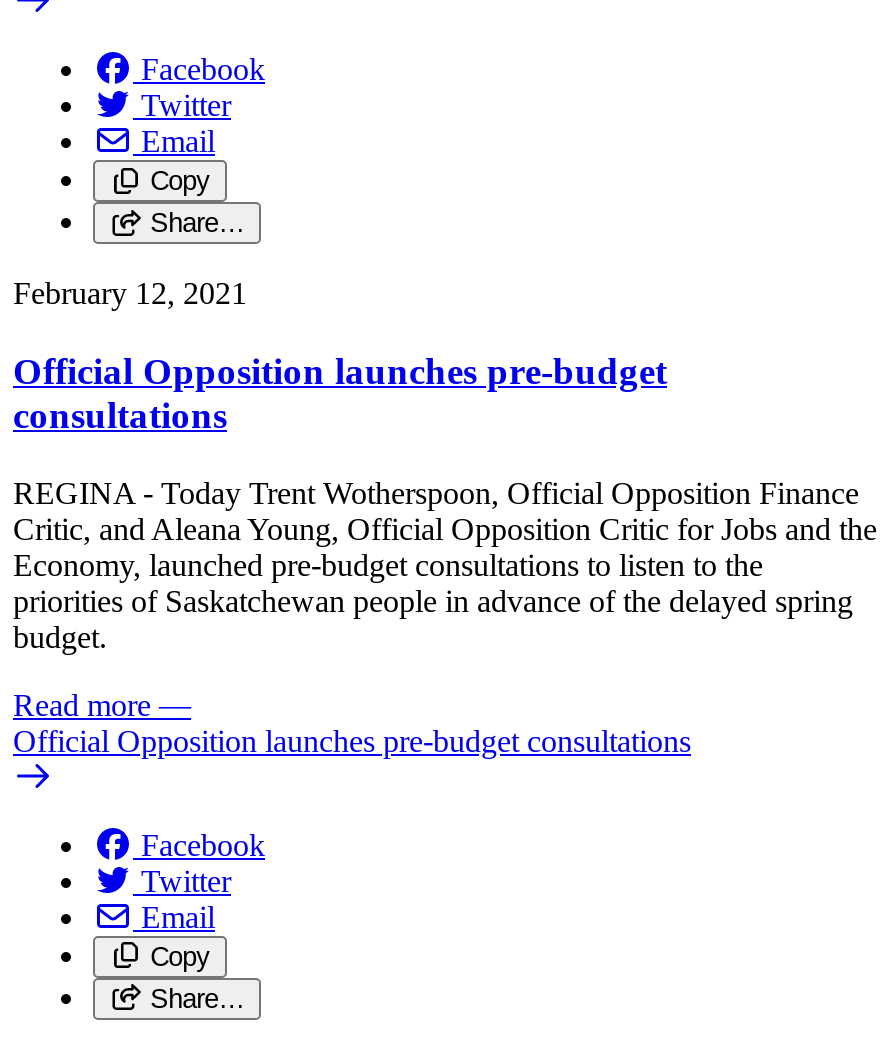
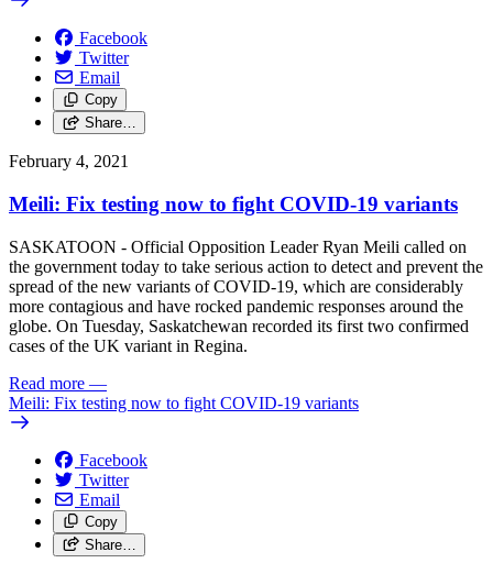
- February 12, 2021
+ February 4, 2021

- Official Opposition launches pre-budget
- consultations
+ Meili: Fix testing now to fight COVID-19 variants

- REGINA - Today Trent Wotherspoon, Official Opposition Finance
- Critic, and Aleana Young, Official Opposition Critic for Jobs and the
- Economy, launched pre-budget consultations to listen to the
- priorities of Saskatchewan people in advance of the delayed spring
- budget.
+ SASKATOON - Official Opposition Leader Ryan Meili called on
+ the government today to take serious action to detect and prevent the
+ spread of the new variants of COVID-19, which are considerably
+ more contagious and have rocked pandemic responses around the
+ globe. On Tuesday, Saskatchewan recorded its first two confirmed
+ cases of the UK variant in Regina.

- Official Opposition launches pre-budget consultations
+ Meili: Fix testing now to fight COVID-19 variants
